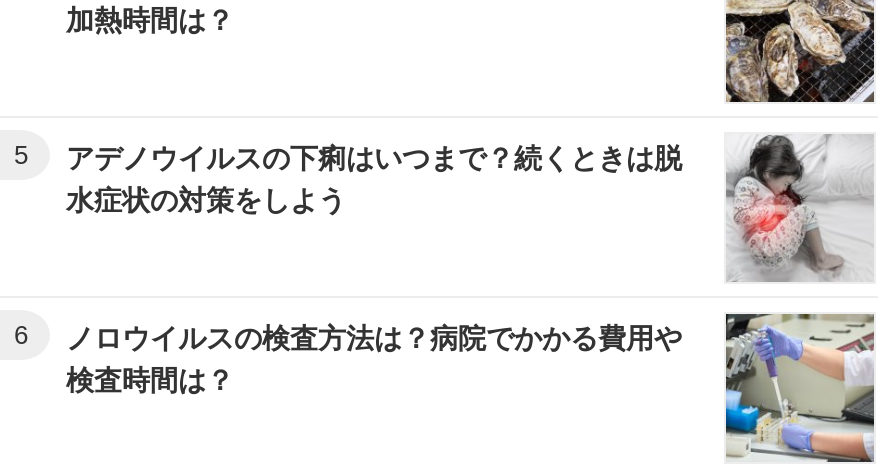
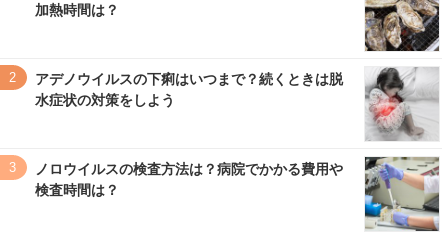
- 5 アデノウイルスの下痢はいつまで？続くときは脱
+ 2 アデノウイルスの下痢はいつまで？続くときは脱

- 6 ノロウイルスの検査方法は？病院でかかる費用や
+ 3 ノロウイルスの検査方法は？病院でかかる費用や
